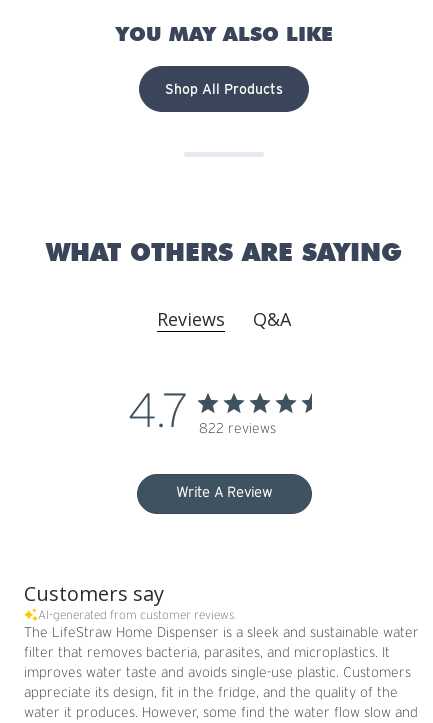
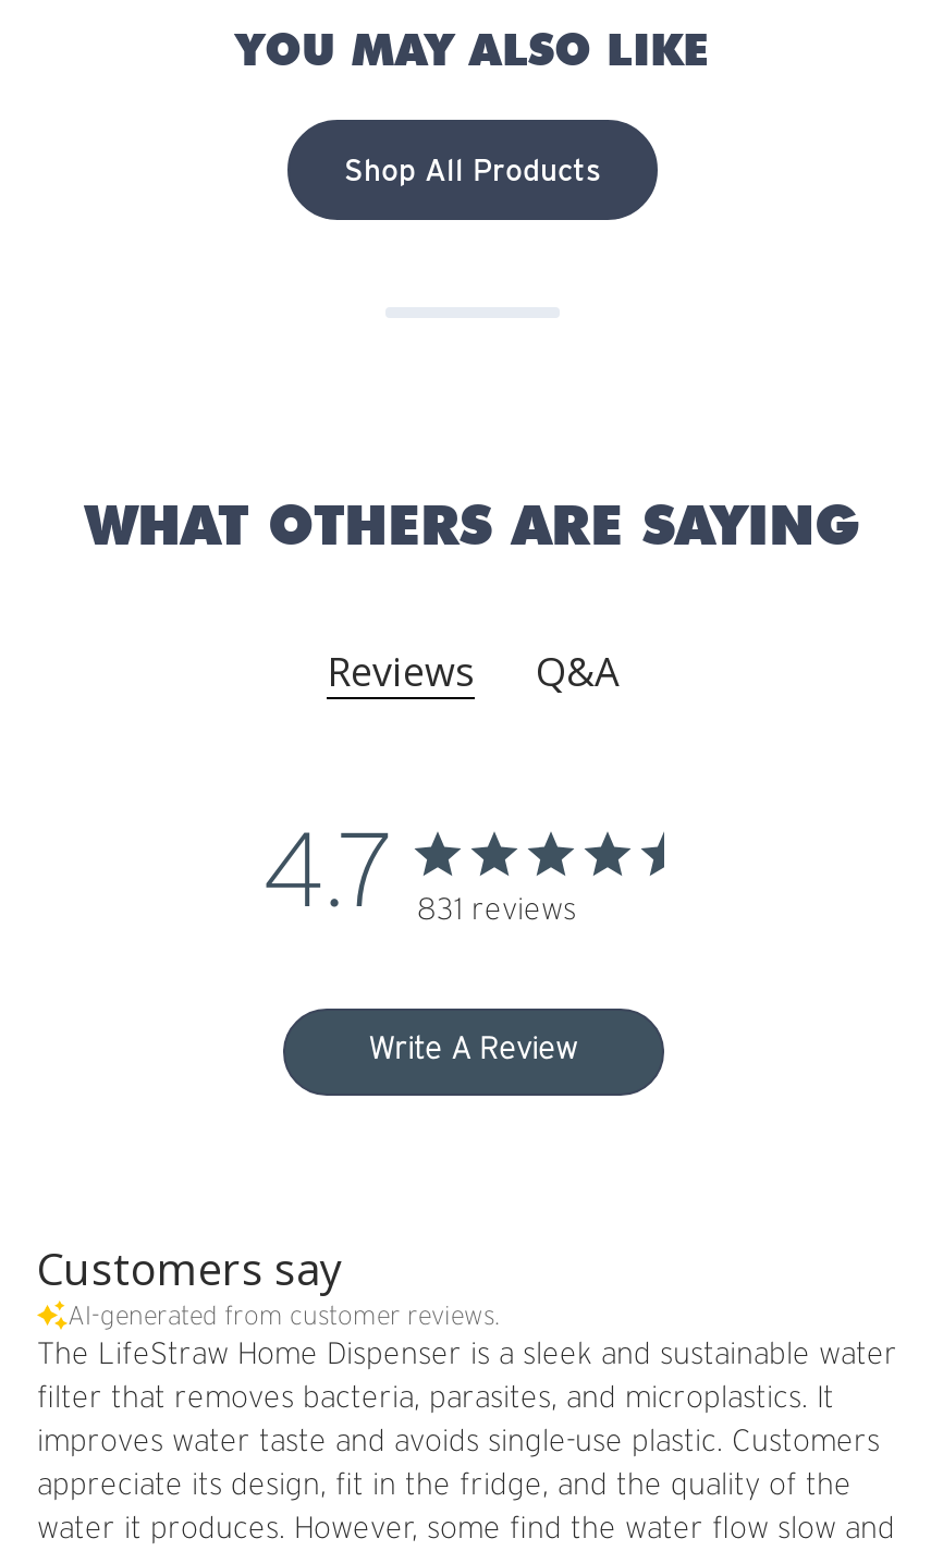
- 4.7 822 reviews
+ 4.7 831 reviews
